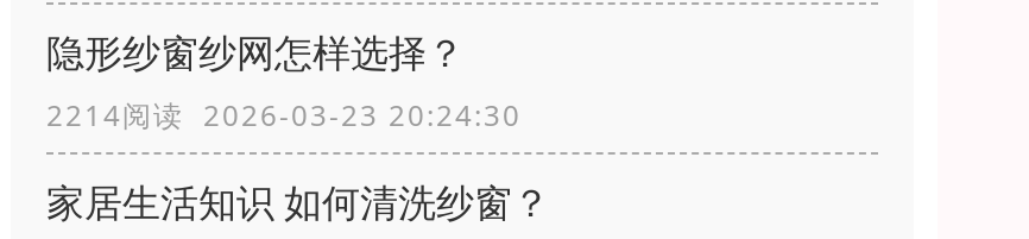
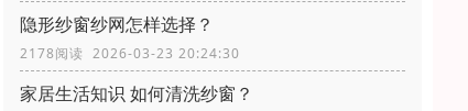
- 2214阅读 2026-03-23 20:24:30
+ 2178阅读 2026-03-23 20:24:30
